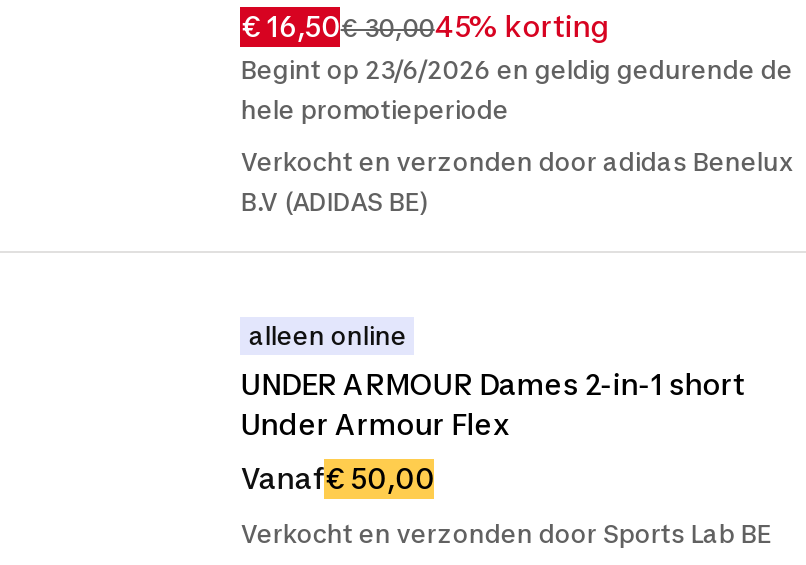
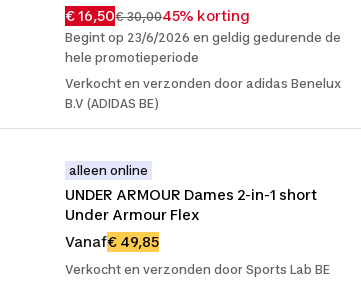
- Vanaf€ 50,00
+ Vanaf€ 49,85
